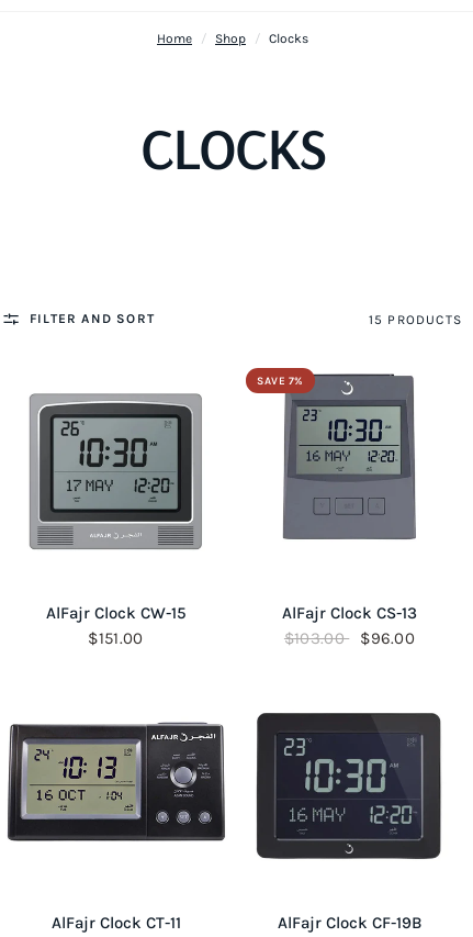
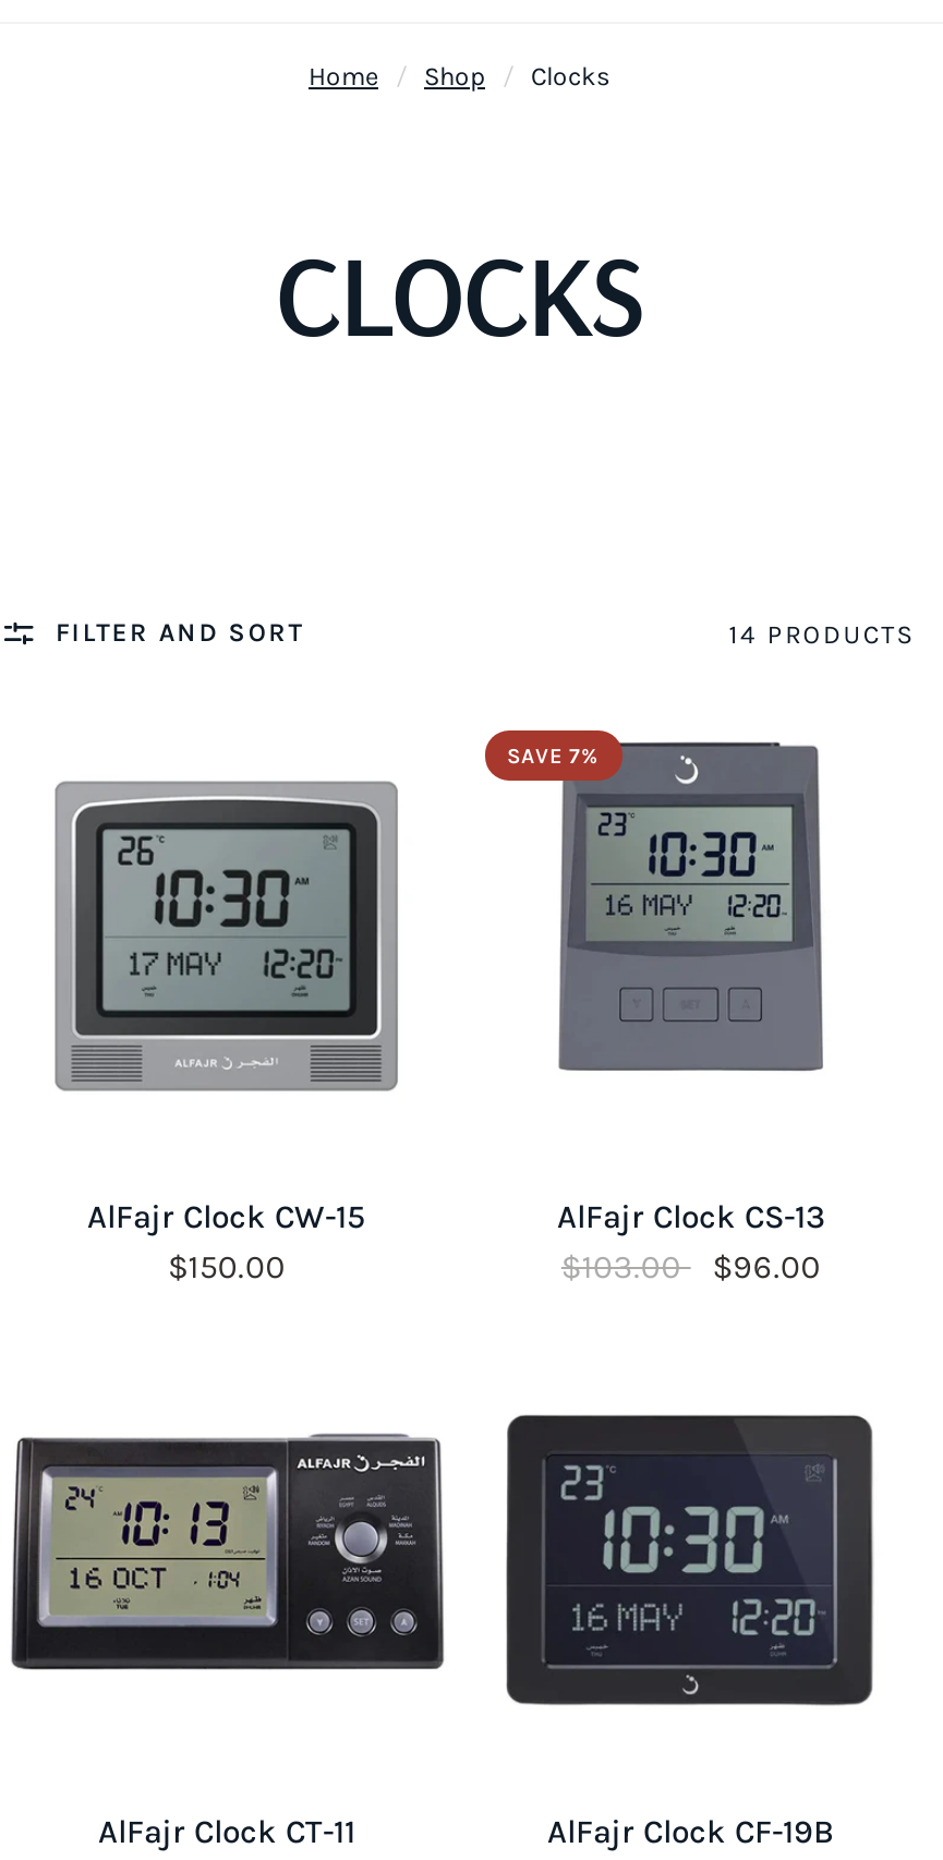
- 15 PRODUCTS
+ 14 PRODUCTS

- $151.00
+ $150.00
